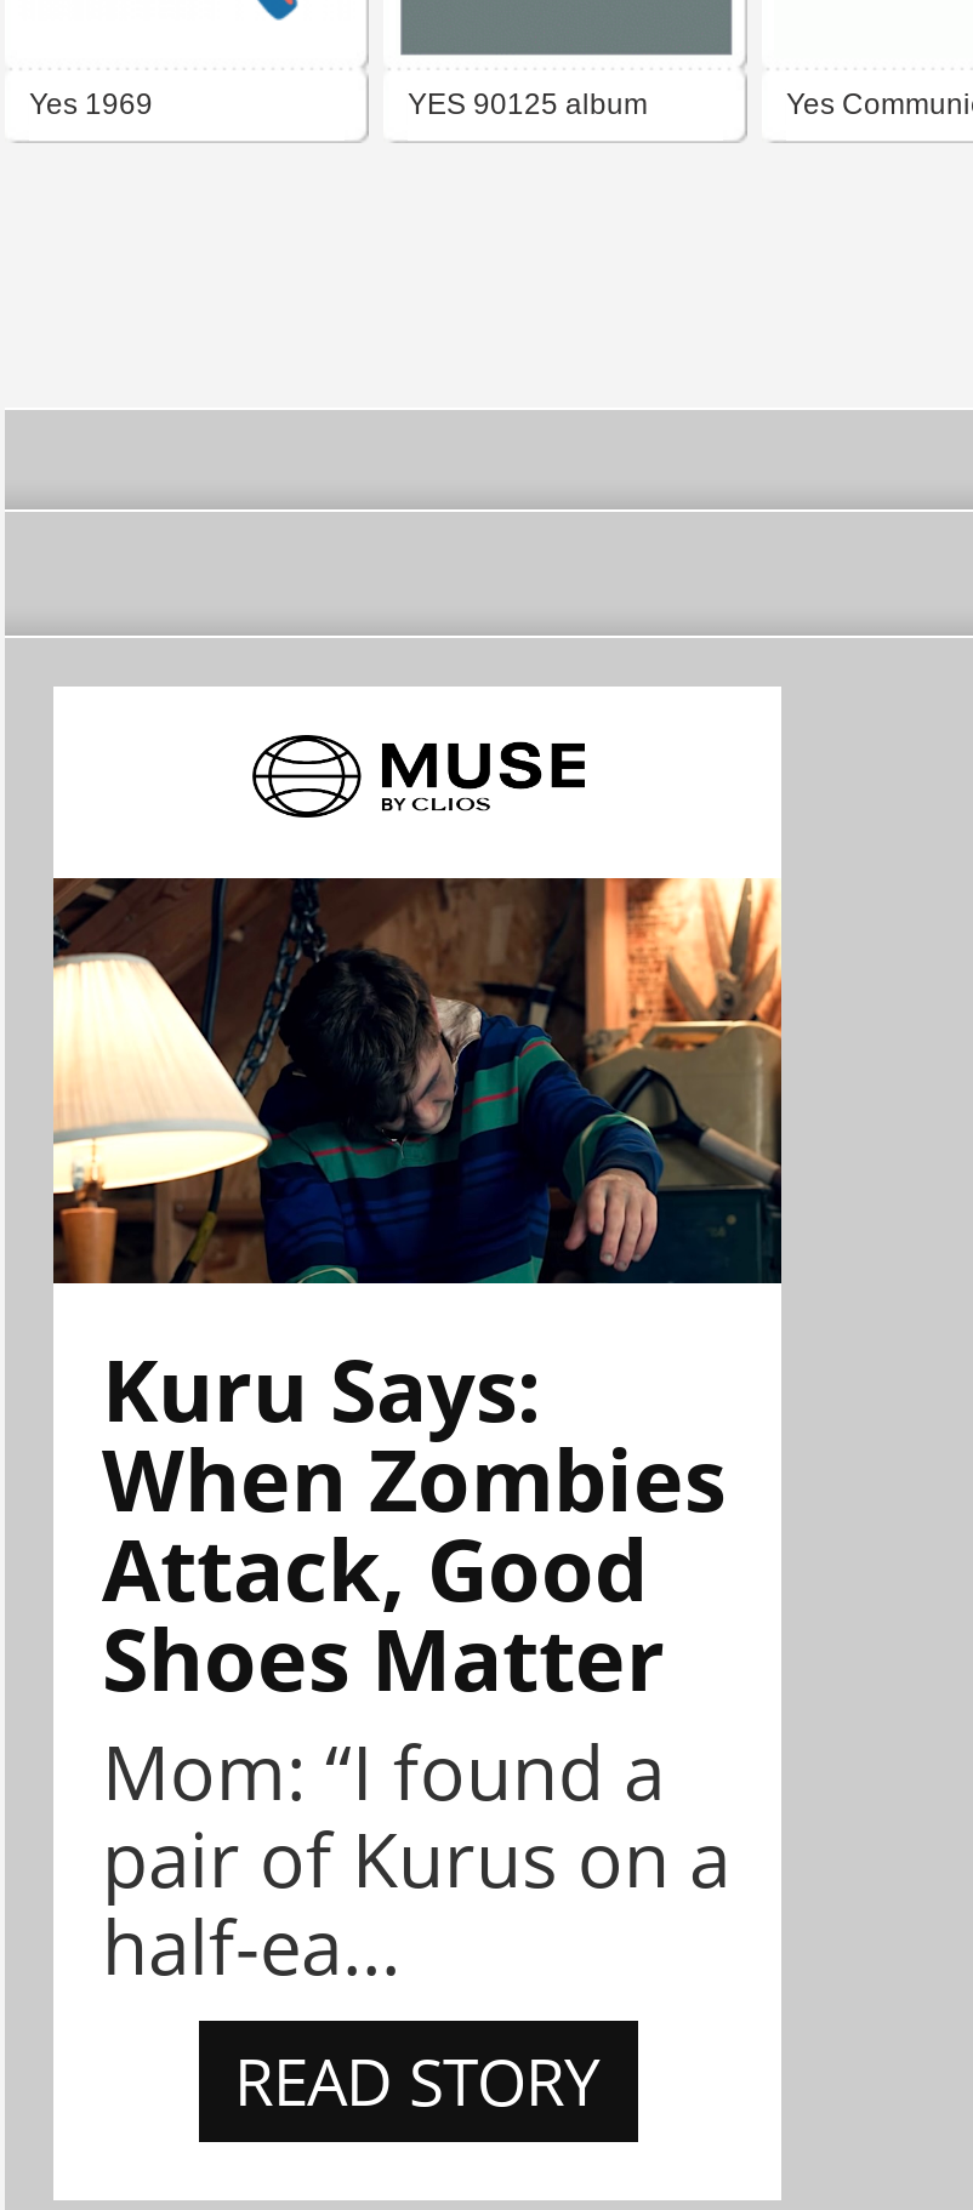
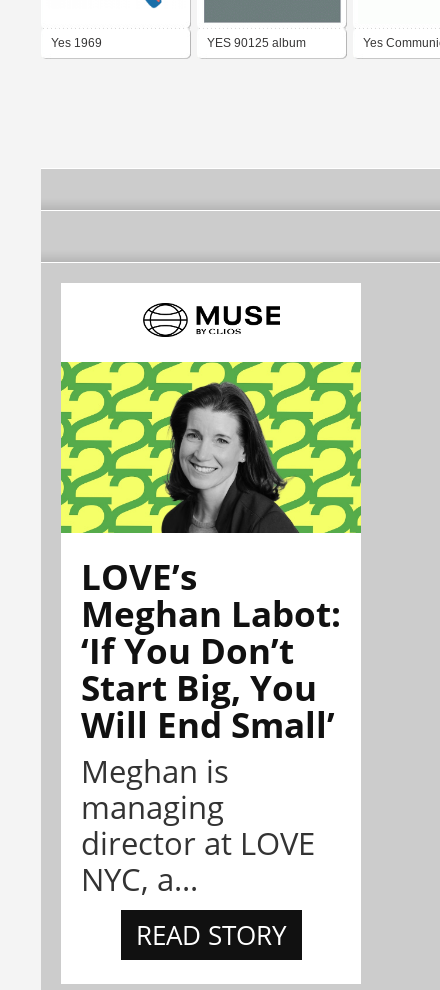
- [image]
- Kuru Says:
- When Zombies
- Attack, Good
- Shoes Matter
- Mom: “I found a
- pair of Kurus on a
- half-ea...
+ [image]
+ LOVE’s
+ Meghan Labot:
+ ‘If You Don’t
+ Start Big, You
+ Will End Small’
+ Meghan is
+ managing
+ director at LOVE
+ NYC, a...
